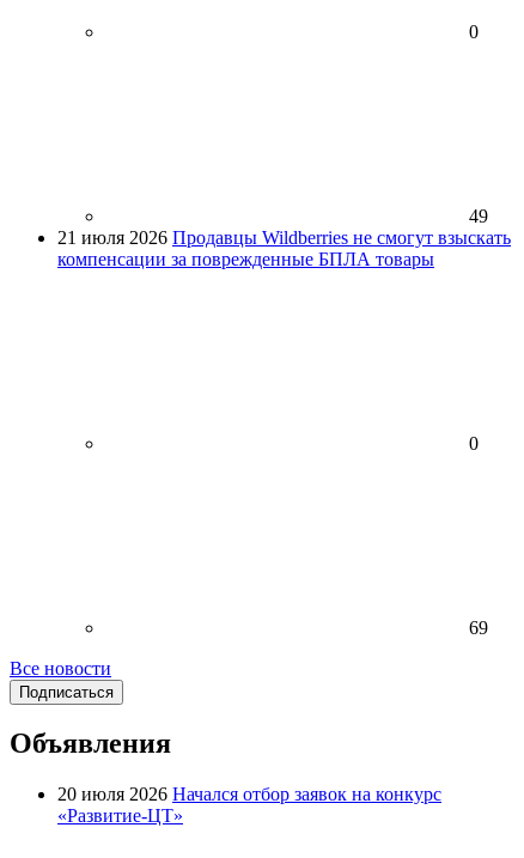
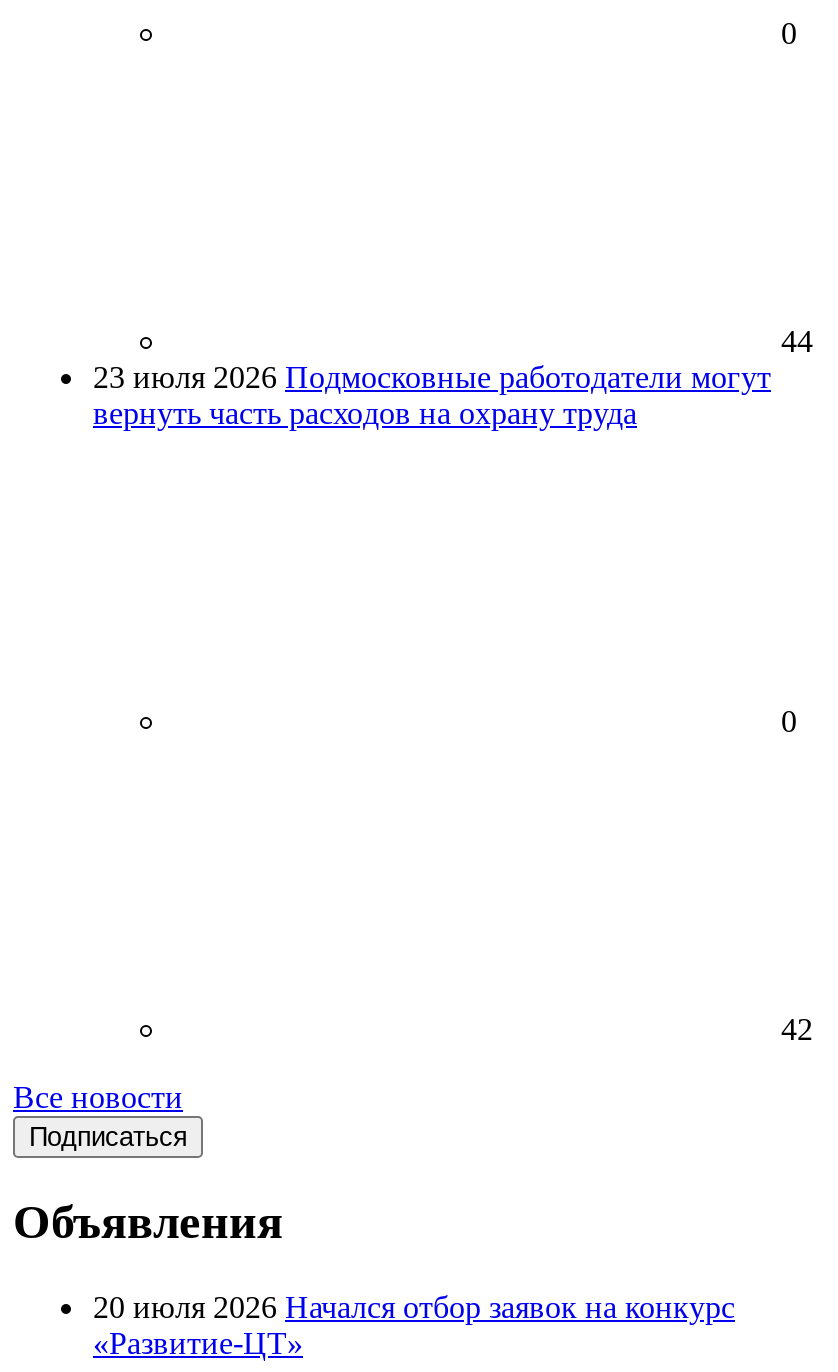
- 49
- 21 июля 2026 Продавцы Wildberries не смогут взыскать
- компенсации за поврежденные БПЛА товары
+ 44
+ 23 июля 2026 Подмосковные работодатели могут
+ вернуть часть расходов на охрану труда

- 69
+ 42
